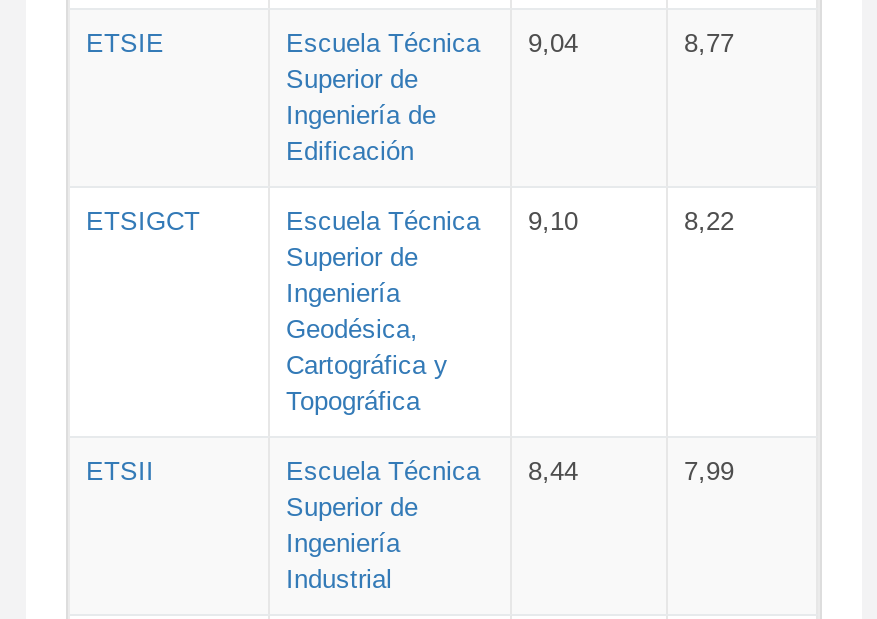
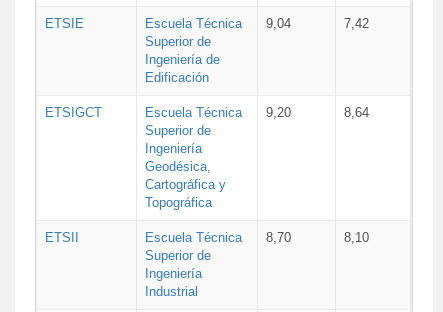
- 8,77
+ 7,42

- Escuela Técnica 9,10
+ Escuela Técnica 9,20

- 8,22
+ 8,64

- Escuela Técnica 8,44
+ Escuela Técnica 8,70

- 7,99
+ 8,10
